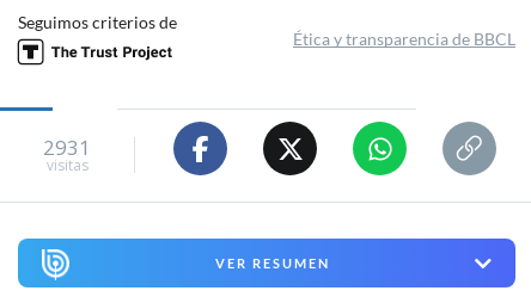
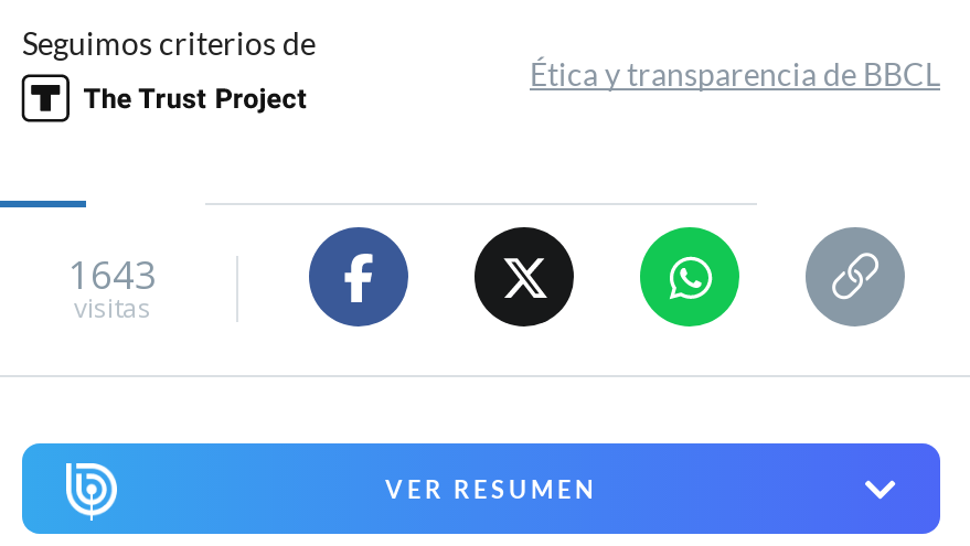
- 2931
+ 1643
